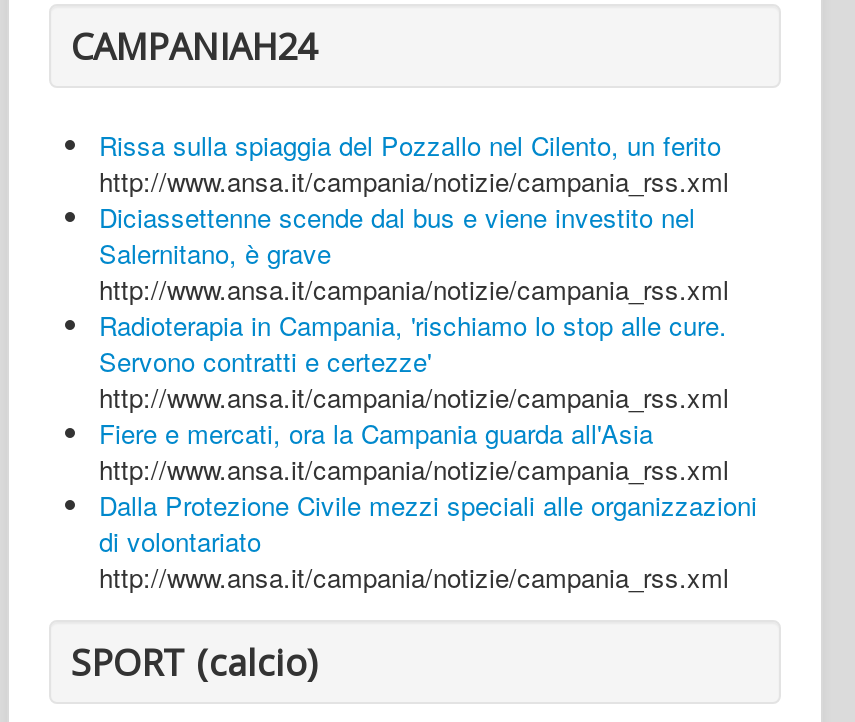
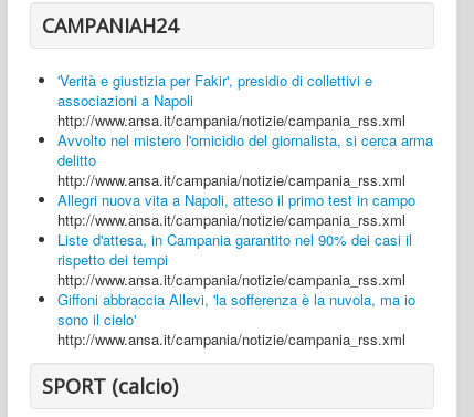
- Rissa sulla spiaggia del Pozzallo nel Cilento, un ferito
+ 'Verità e giustizia per Fakir', presidio di collettivi e
+ associazioni a Napoli

- Diciassettenne scende dal bus e viene investito nel
- Salernitano, è grave
+ Avvolto nel mistero l'omicidio del giornalista, si cerca arma
+ delitto

- Radioterapia in Campania, 'rischiamo lo stop alle cure.
- Servono contratti e certezze'
+ Allegri nuova vita a Napoli, atteso il primo test in campo

- Fiere e mercati, ora la Campania guarda all'Asia
+ Liste d'attesa, in Campania garantito nel 90% dei casi il
+ rispetto dei tempi

- Dalla Protezione Civile mezzi speciali alle organizzazioni
- di volontariato
+ Giffoni abbraccia Allevi, 'la sofferenza è la nuvola, ma io
+ sono il cielo'
